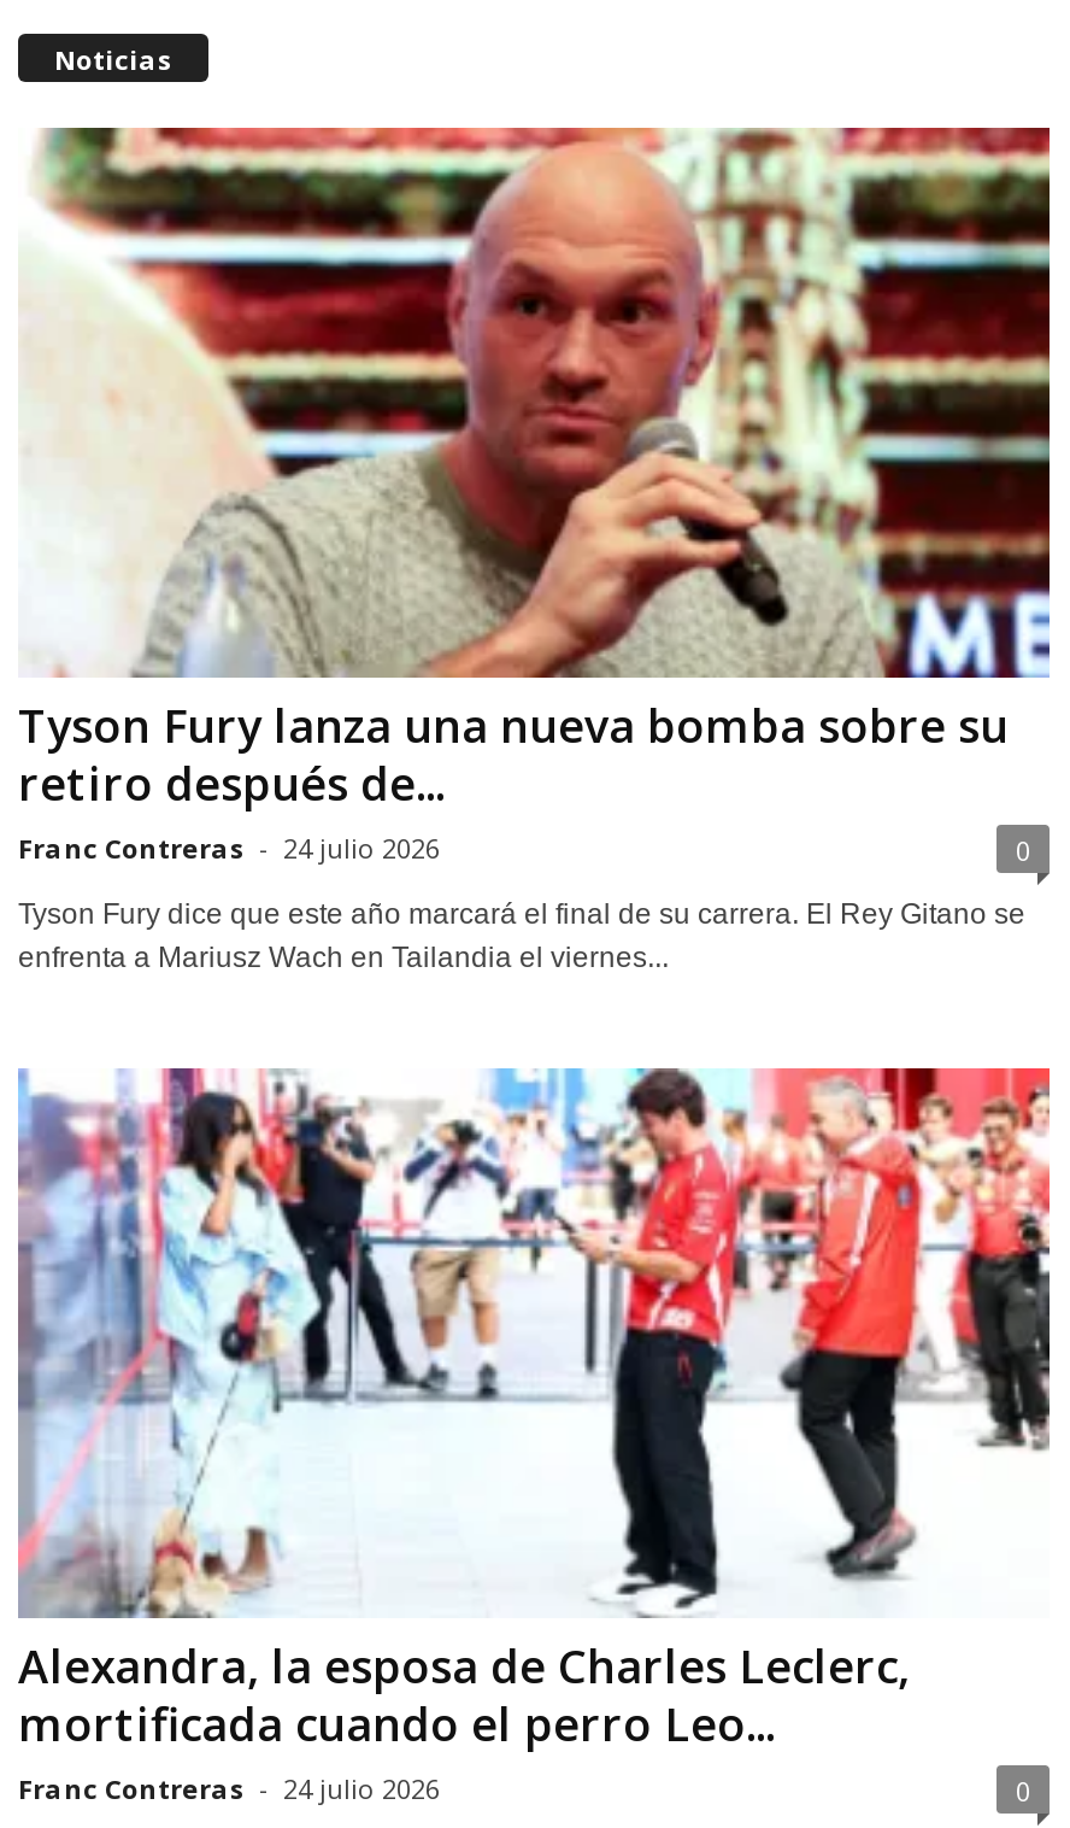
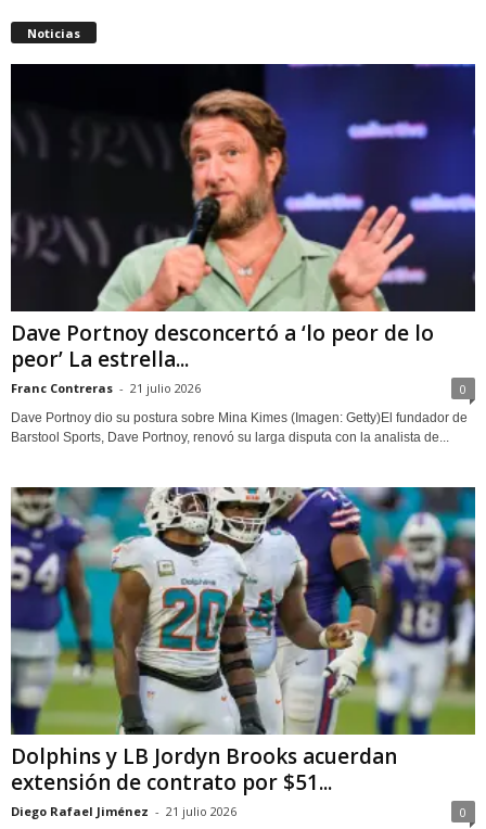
- [image]
- Tyson Fury lanza una nueva bomba sobre su
- retiro después de...
- Franc Contreras - 24 julio 2026
+ [image]
+ Dave Portnoy desconcertó a ‘lo peor de lo
+ peor’ La estrella...
+ Franc Contreras - 21 julio 2026

- Tyson Fury dice que este año marcará el final de su carrera. El Rey Gitano se
- enfrenta a Mariusz Wach en Tailandia el viernes...
+ Dave Portnoy dio su postura sobre Mina Kimes (Imagen: Getty)El fundador de
+ Barstool Sports, Dave Portnoy, renovó su larga disputa con la analista de...

- [image]
- Alexandra, la esposa de Charles Leclerc,
- mortificada cuando el perro Leo...
- Franc Contreras - 24 julio 2026
+ [image]
+ Dolphins y LB Jordyn Brooks acuerdan
+ extensión de contrato por $51...
+ Diego Rafael Jiménez - 21 julio 2026
